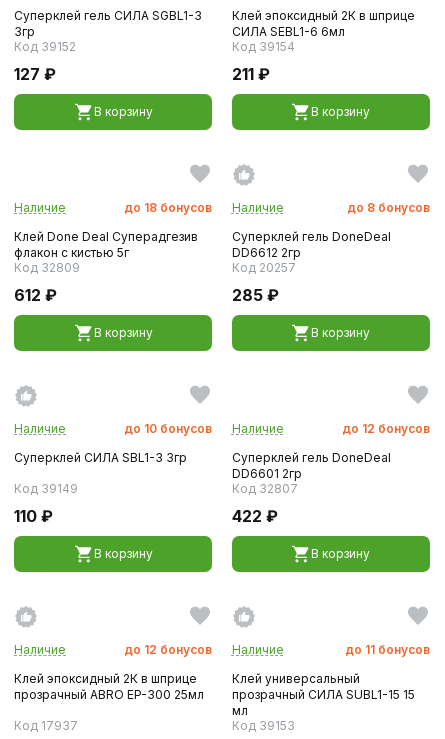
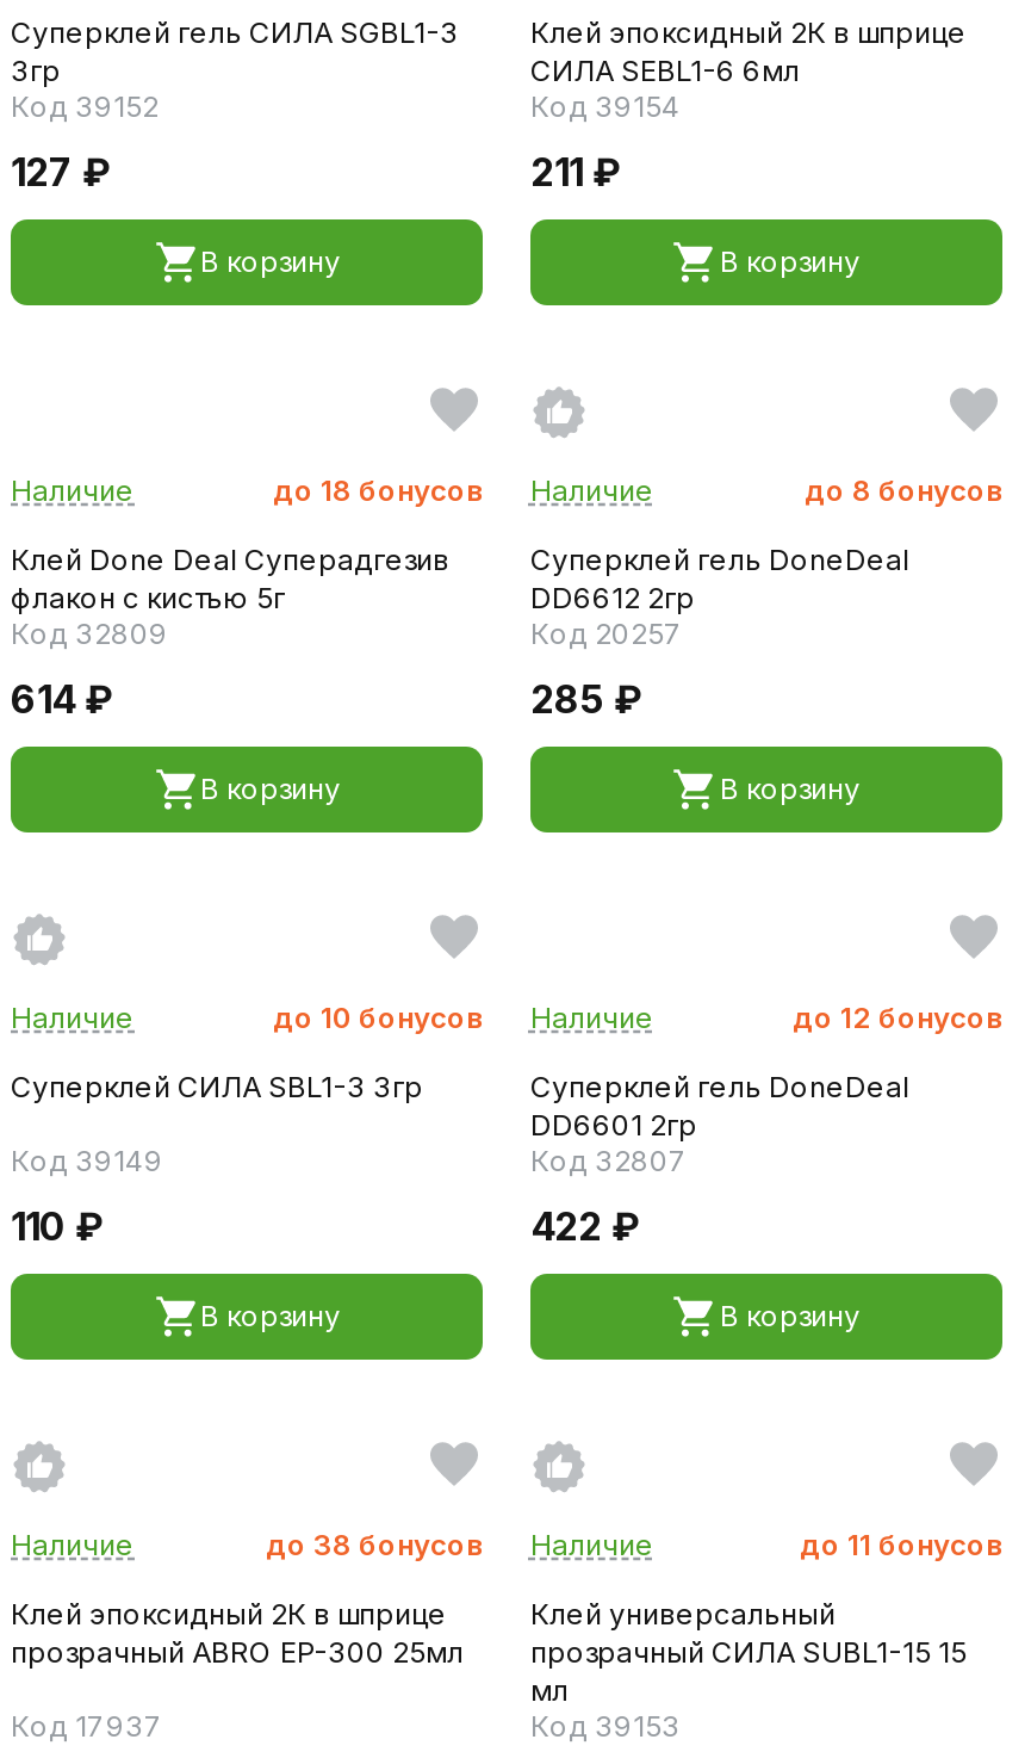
- 612 ₽
+ 614 ₽

- до 12 бонусов Наличие
+ до 38 бонусов Наличие
